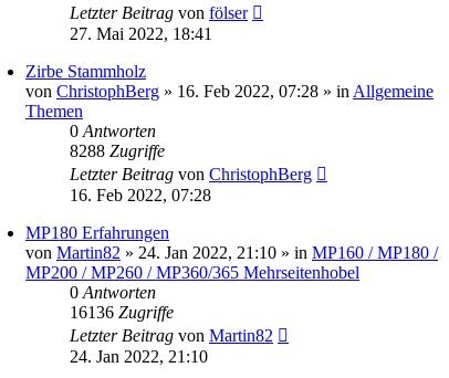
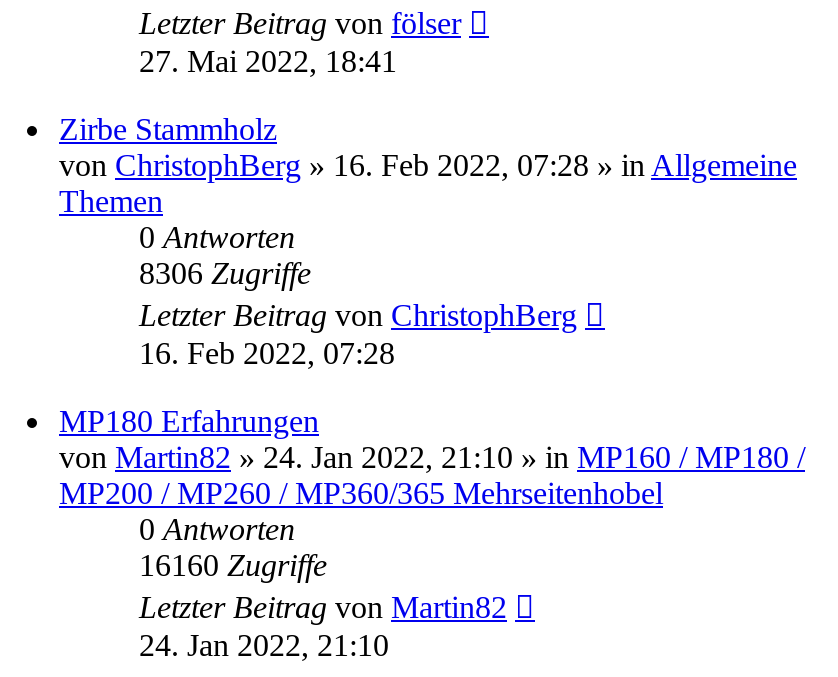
- 8288 Zugriffe
+ 8306 Zugriffe

- 16136 Zugriffe
+ 16160 Zugriffe
